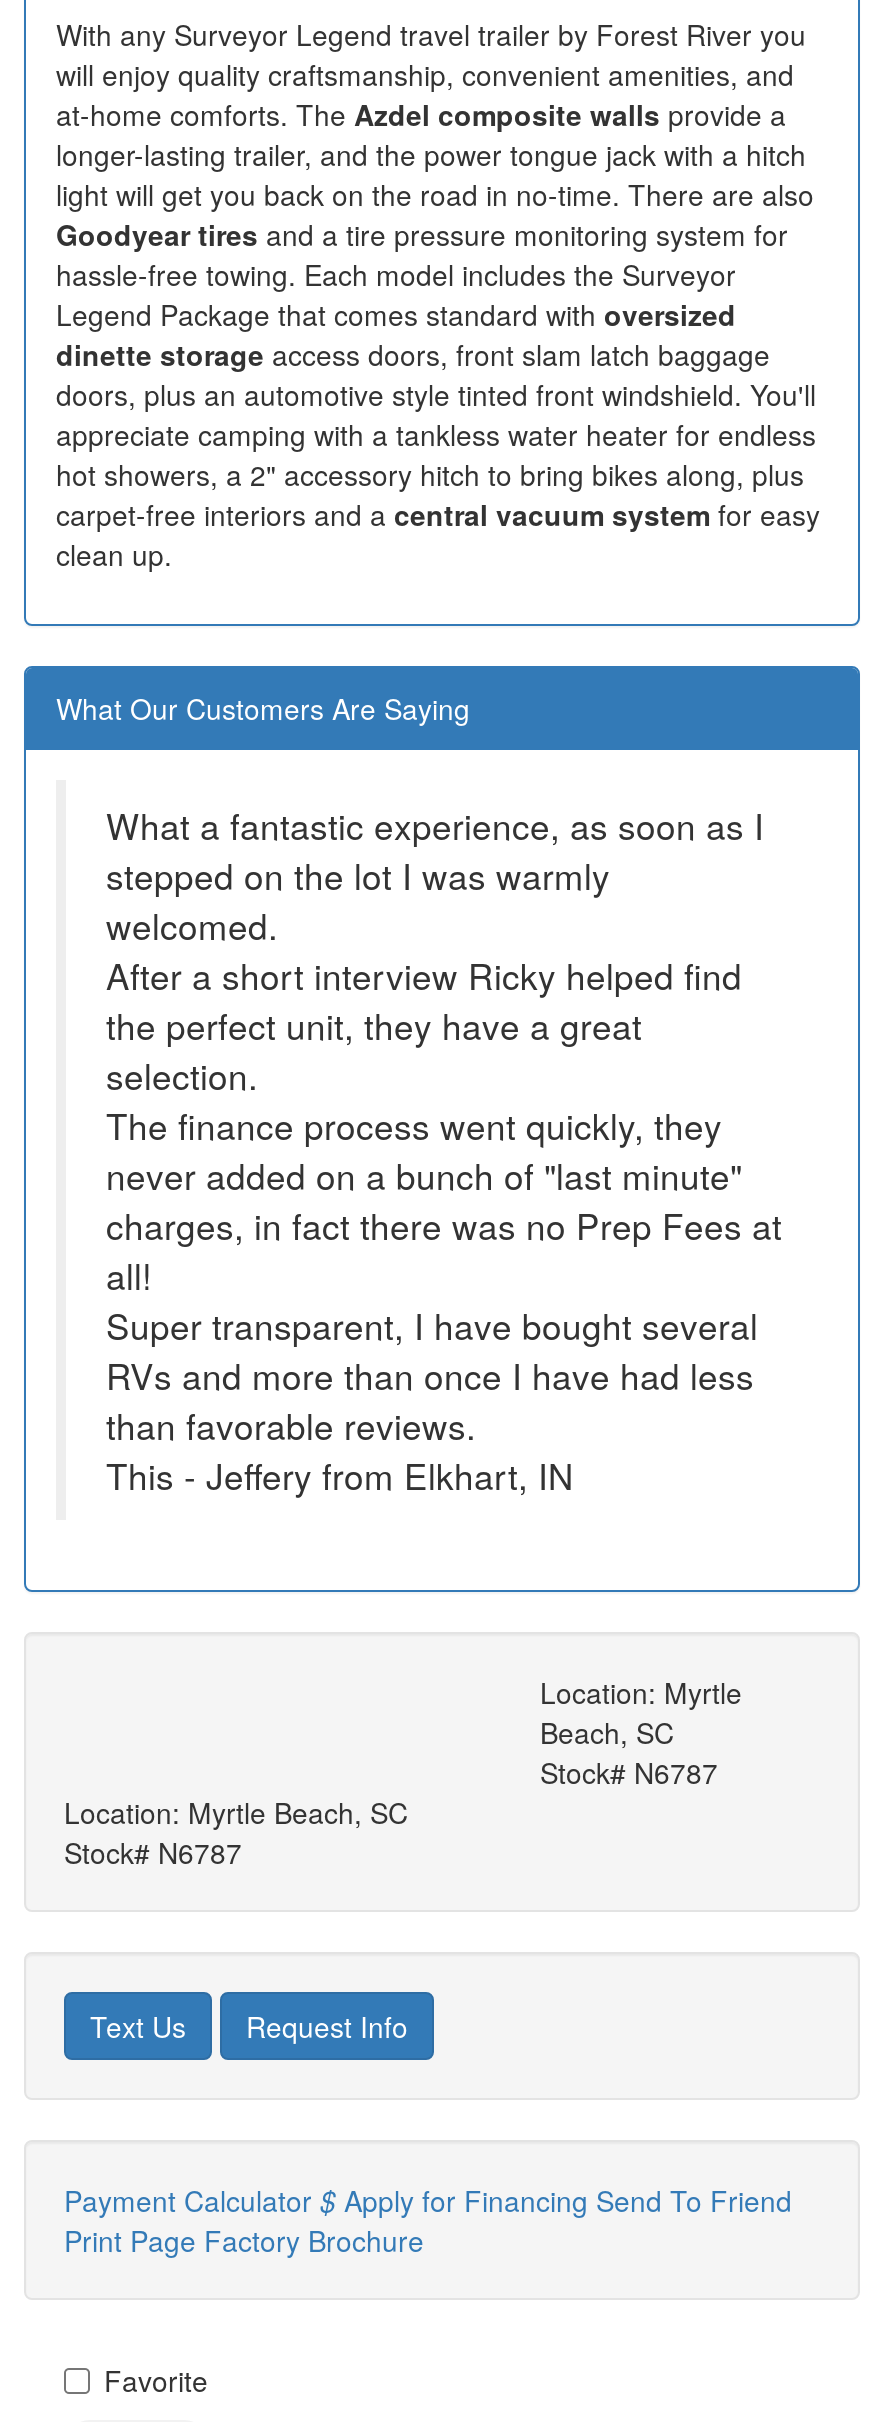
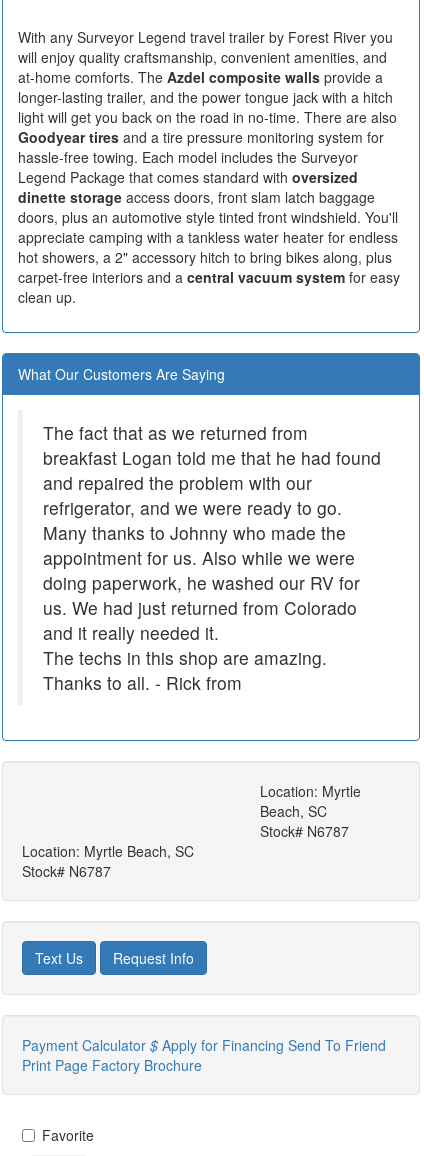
- What a fantastic experience, as soon as I
- stepped on the lot I was warmly
- welcomed.
- After a short interview Ricky helped find
- the perfect unit, they have a great
- selection.
- The finance process went quickly, they
- never added on a bunch of "last minute"
- charges, in fact there was no Prep Fees at
- all!
- Super transparent, I have bought several
- RVs and more than once I have had less
- than favorable reviews.
- This - Jeffery from Elkhart, IN
+ The fact that as we returned from
+ breakfast Logan told me that he had found
+ and repaired the problem with our
+ refrigerator, and we were ready to go.
+ Many thanks to Johnny who made the
+ appointment for us. Also while we were
+ doing paperwork, he washed our RV for
+ us. We had just returned from Colorado
+ and it really needed it.
+ The techs in this shop are amazing.
+ Thanks to all. - Rick from
